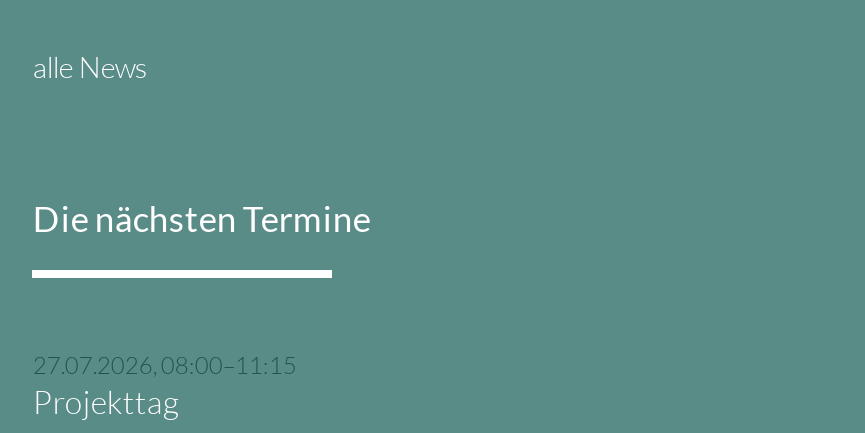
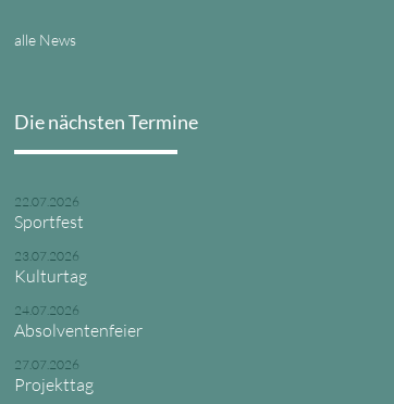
- 27.07.2026, 08:00–11:15
+ 22.07.2026
+ Sportfest
+ 23.07.2026
+ Kulturtag
+ 24.07.2026
+ Absolventenfeier
+ 27.07.2026
